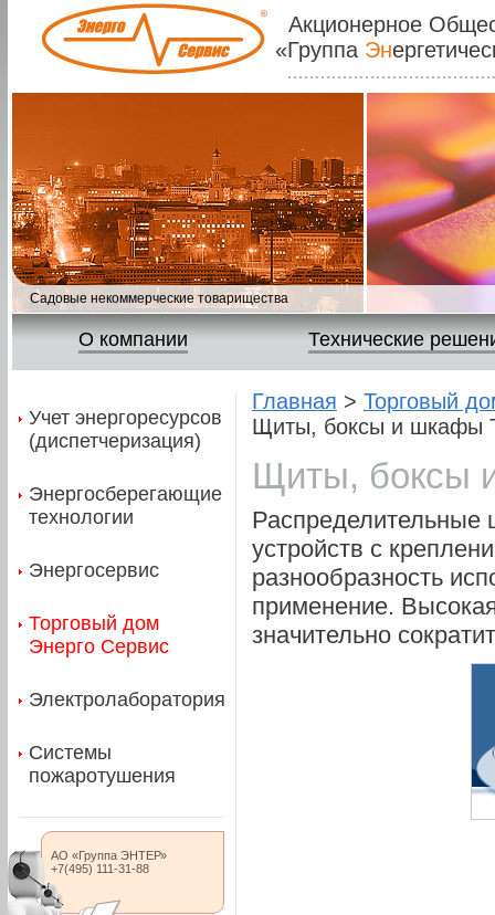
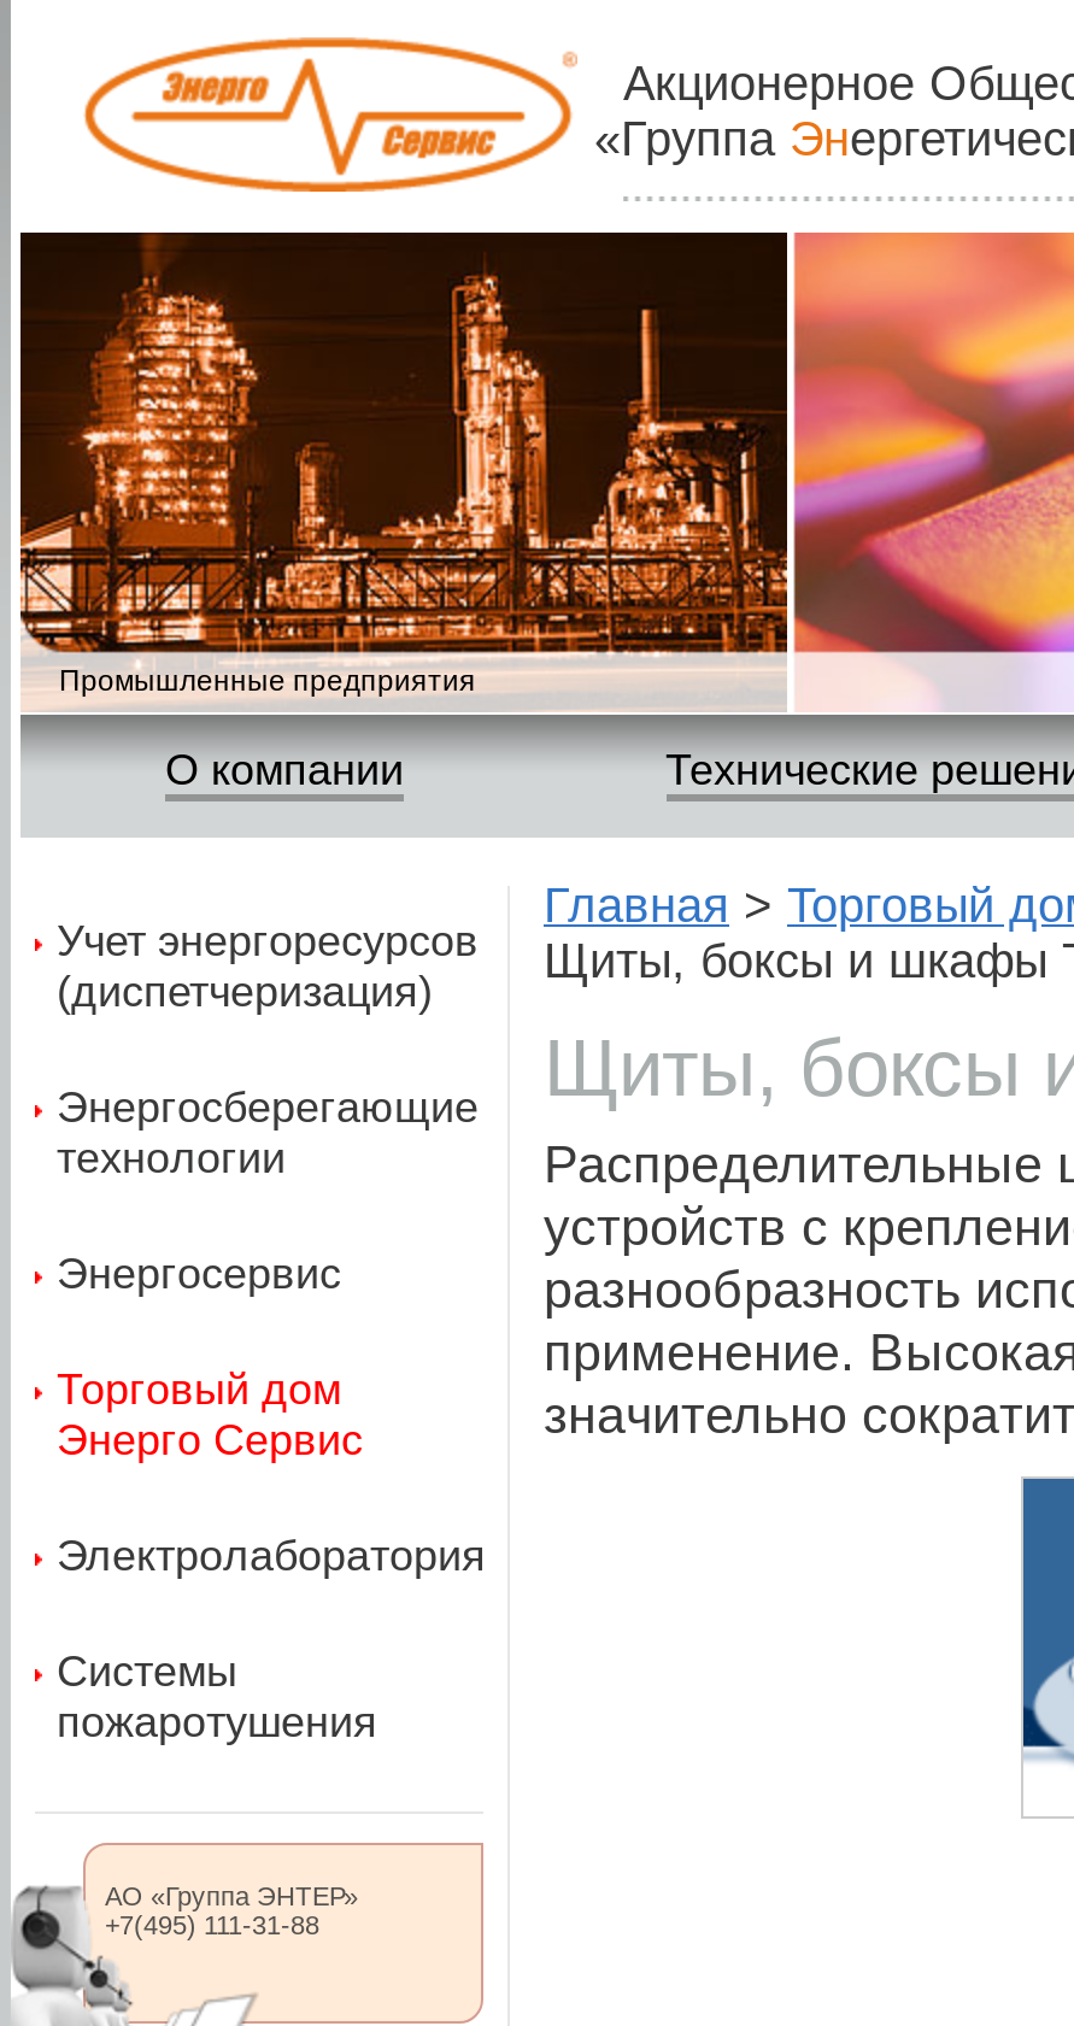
- [image]
- Садовые некоммерческие товарищества
+ [image]
+ Промышленные предприятия
